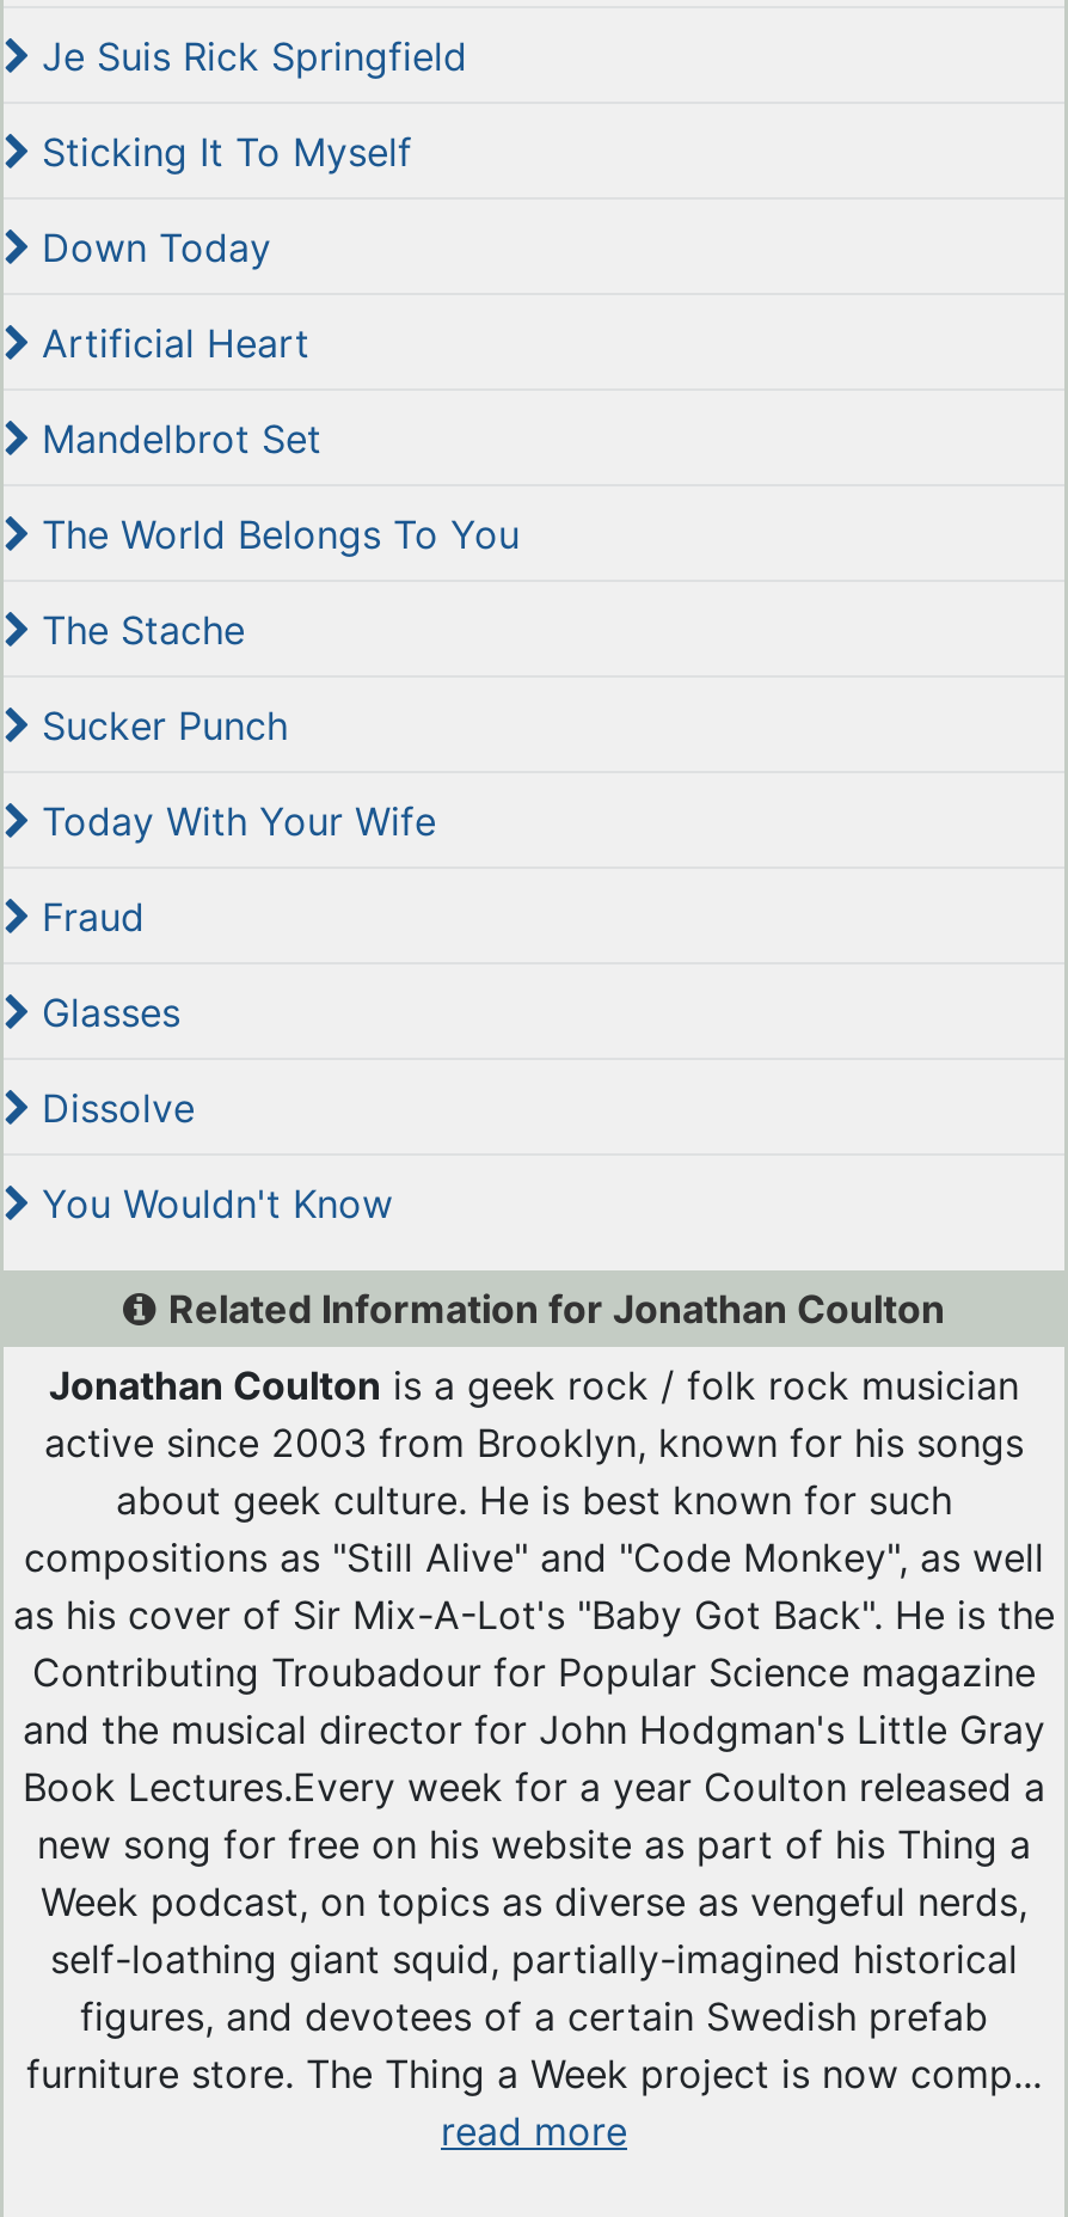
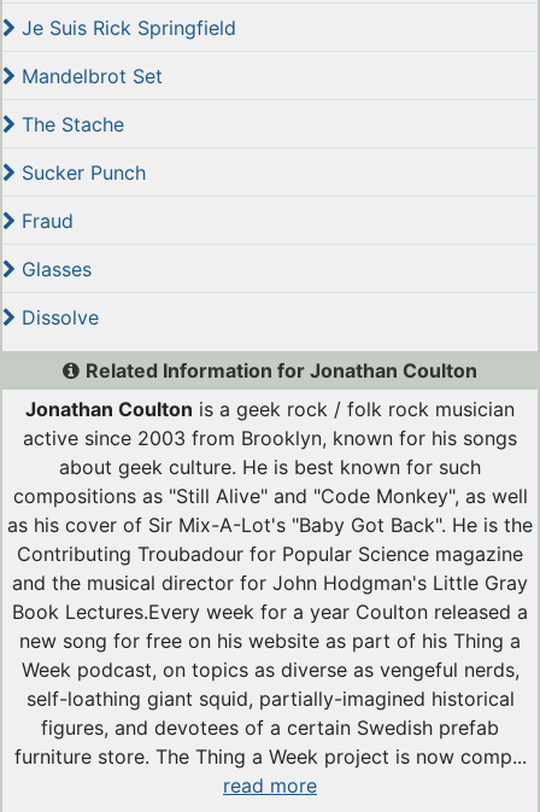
- Sticking It To Myself
- Down Today
- Artificial Heart

- The World Belongs To You

- Today With Your Wife

- You Wouldn't Know
